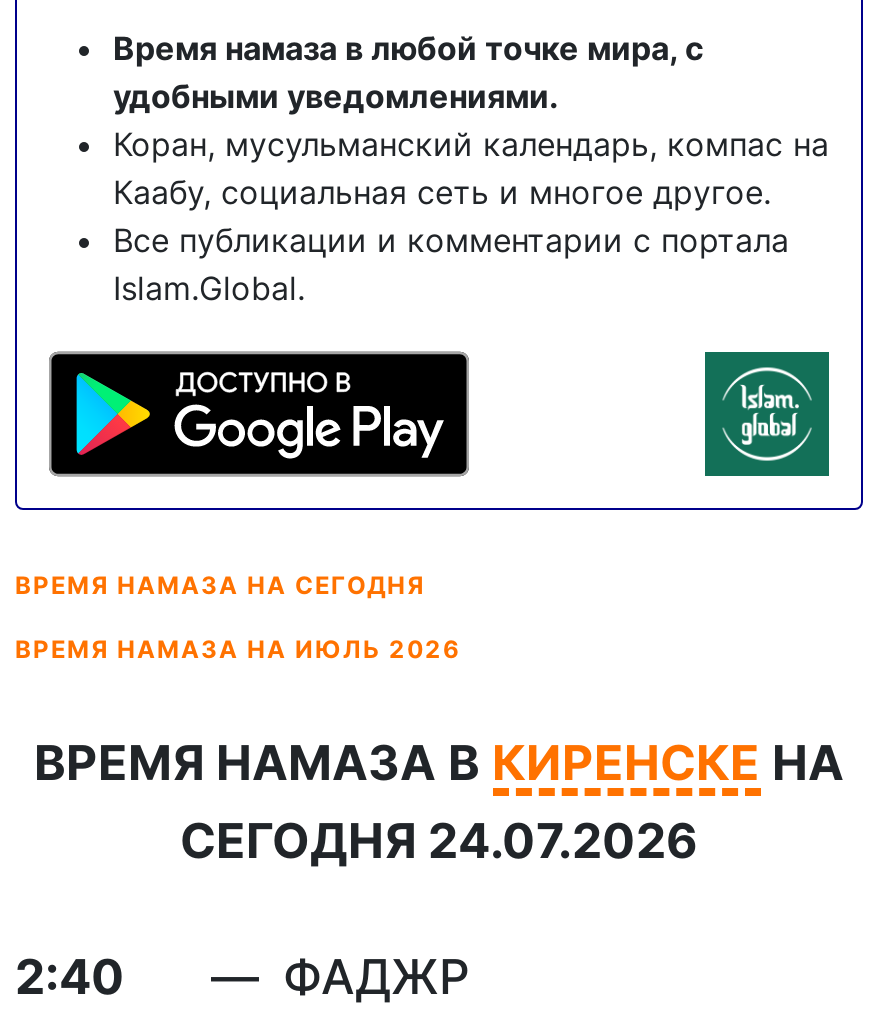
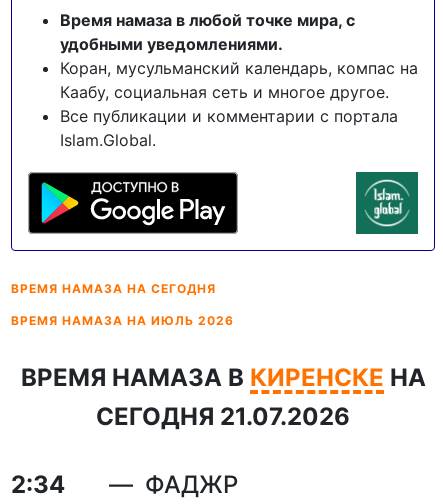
- СЕГОДНЯ 24.07.2026
+ СЕГОДНЯ 21.07.2026

- 2:40
+ 2:34
